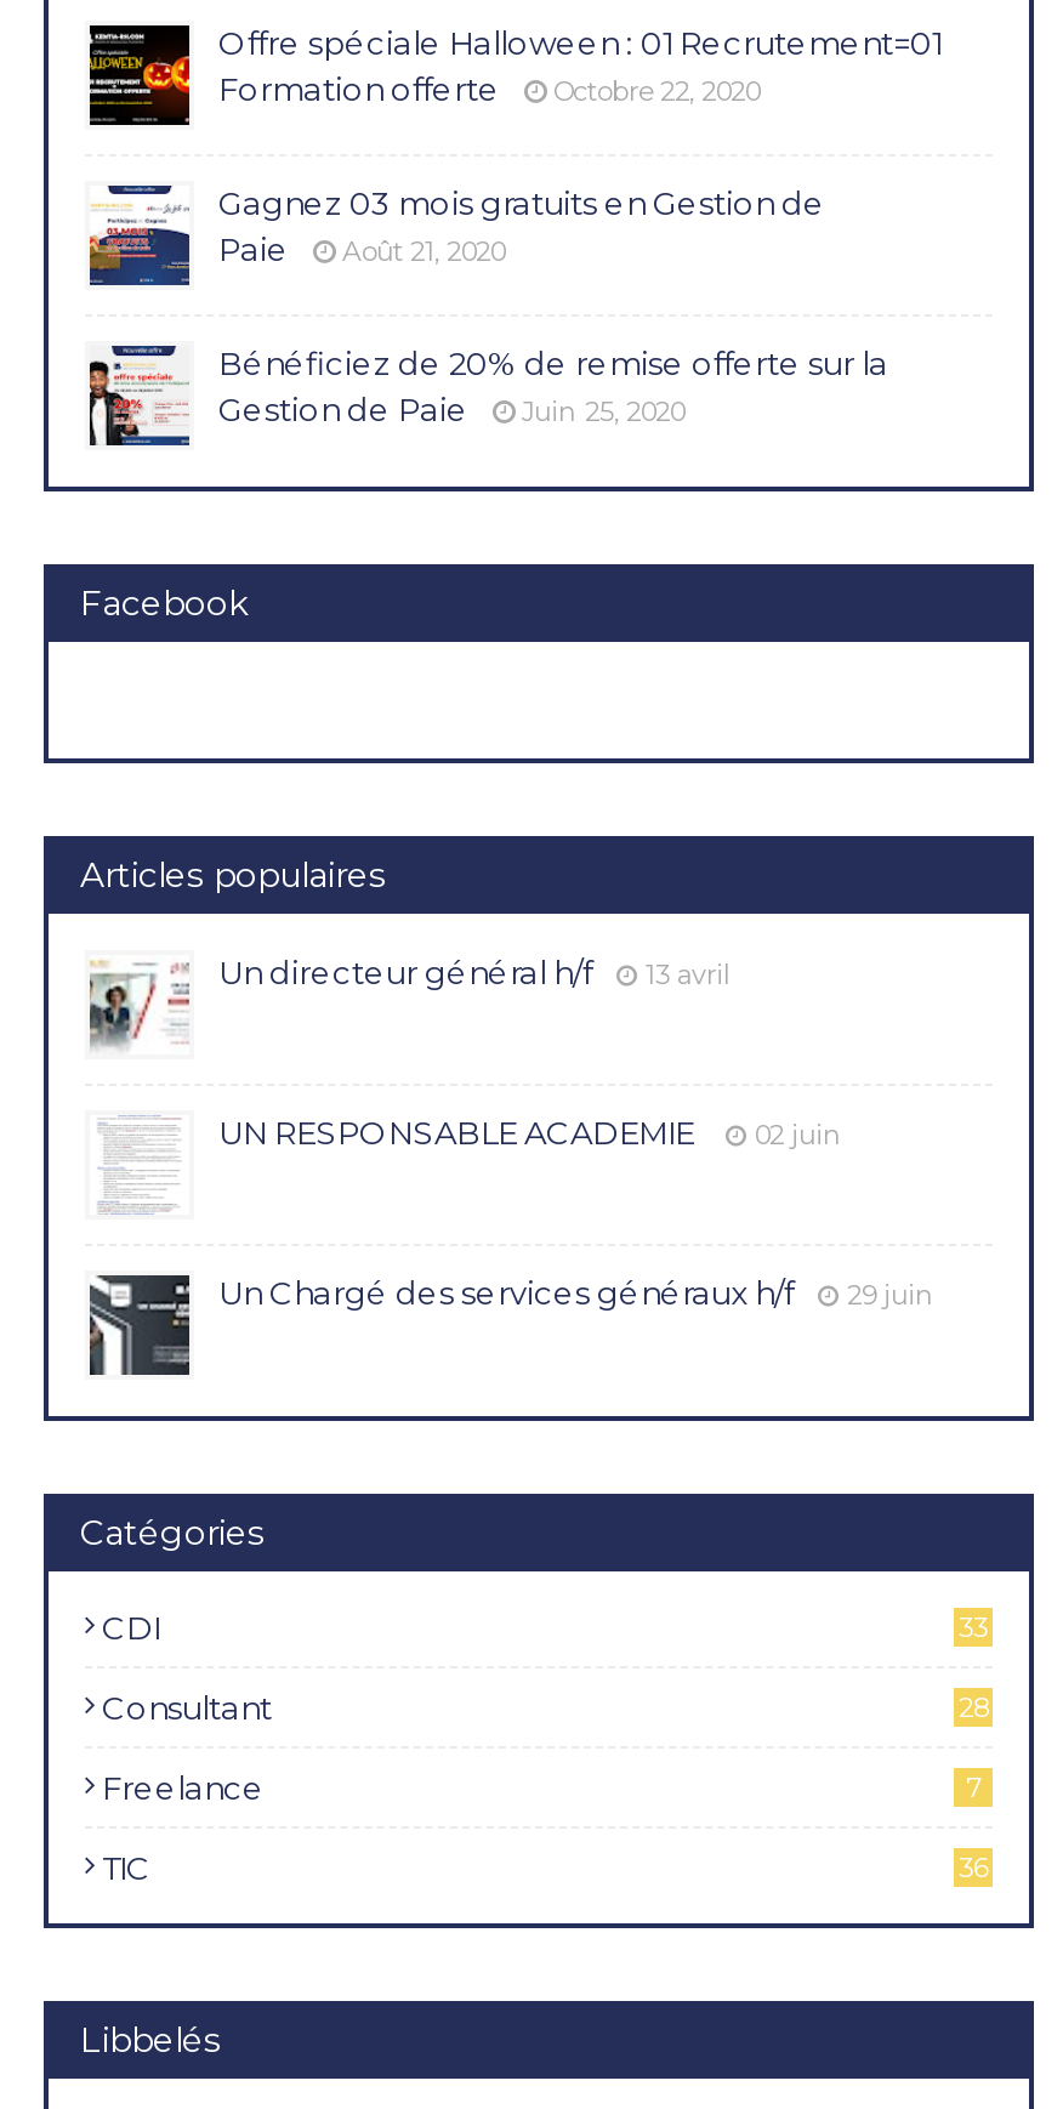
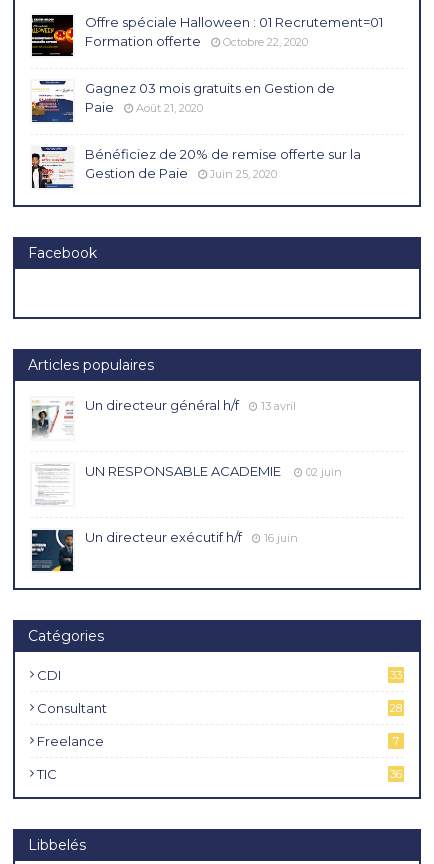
- [image]
- Un Chargé des services généraux h/f
- 29 juin
+ [image]
+ Un directeur exécutif h/f
+ 16 juin
